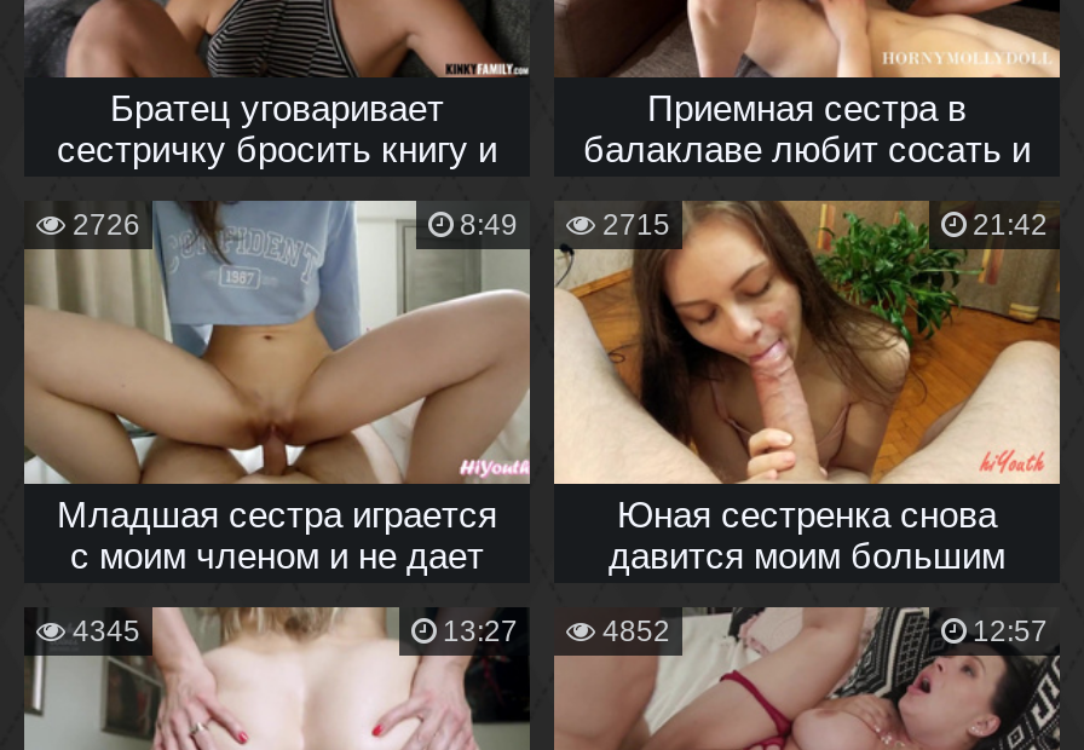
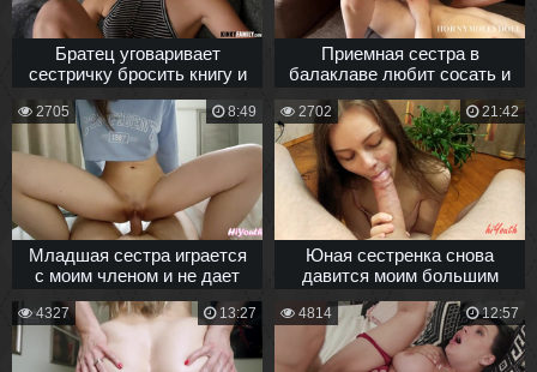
- 2726
+ 2705

- 2715
+ 2702

- 4345
+ 4327

- 4852
+ 4814
